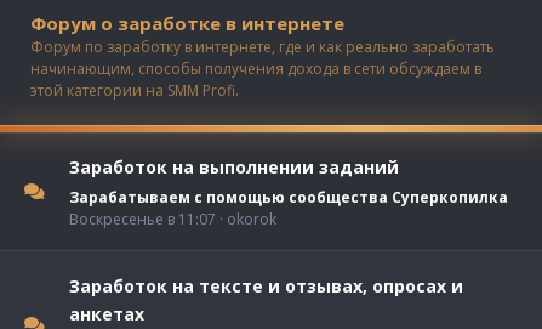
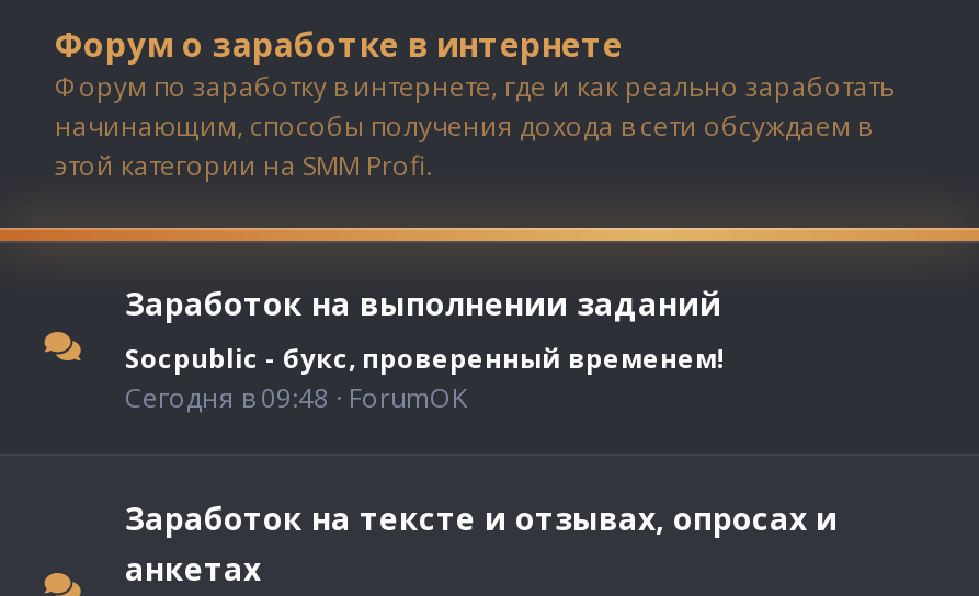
- Зарабатываем с помощью сообщества Суперкопилка
- Воскресенье в 11:07 okorok
+ Socpublic - букс, проверенный временем!
+ Сегодня в 09:48 ForumOK
